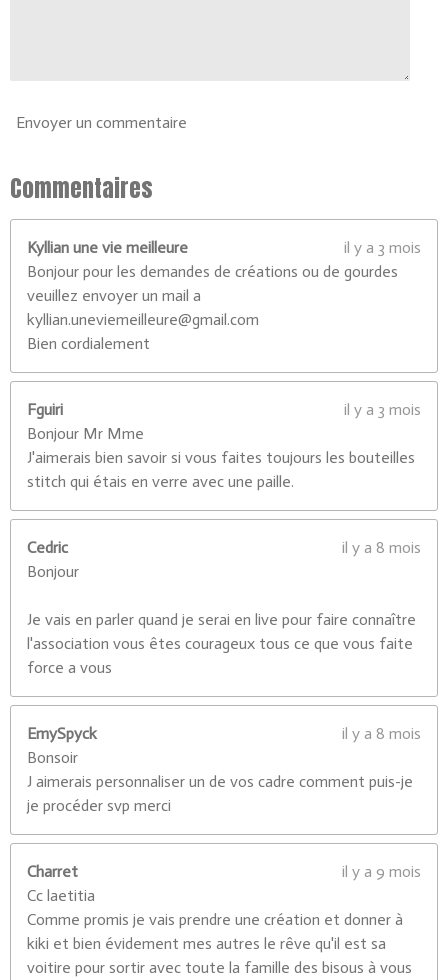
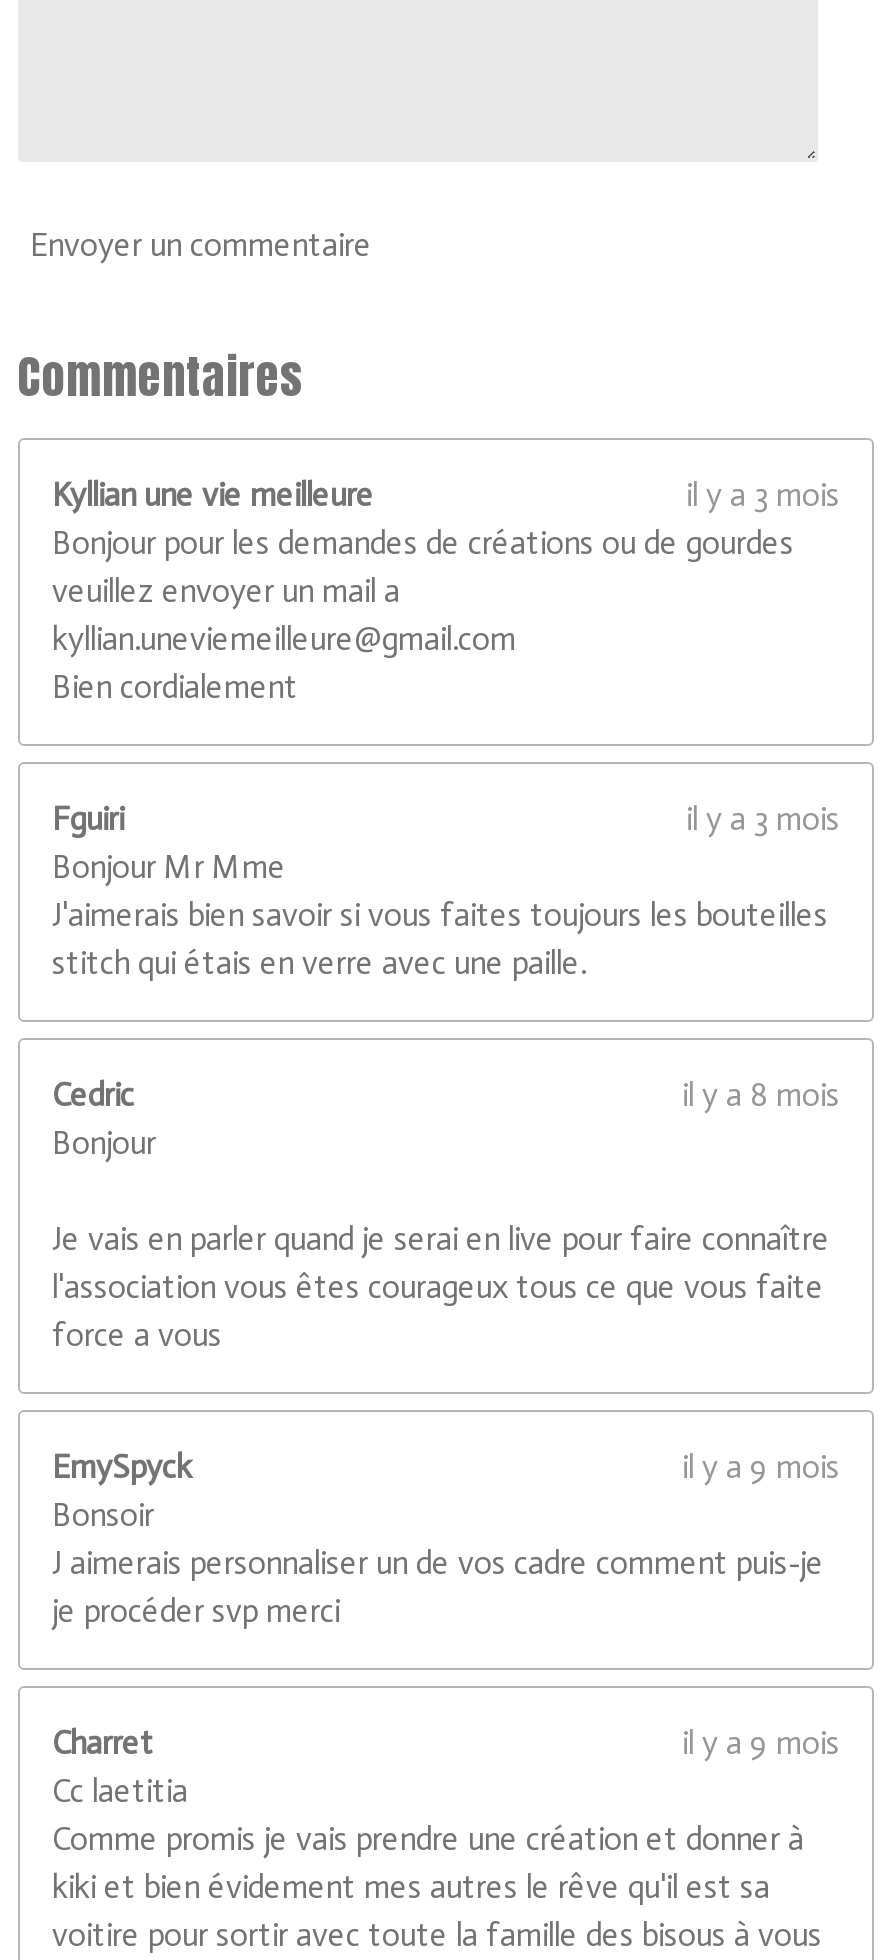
- il y a 8 mois
+ il y a 9 mois
